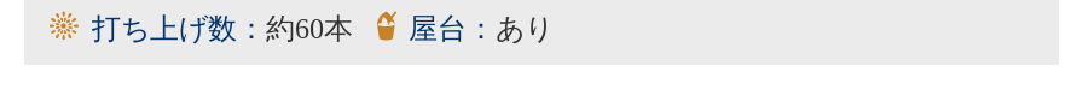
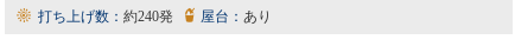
- 打ち上げ数：約60本
+ 打ち上げ数：約240発
